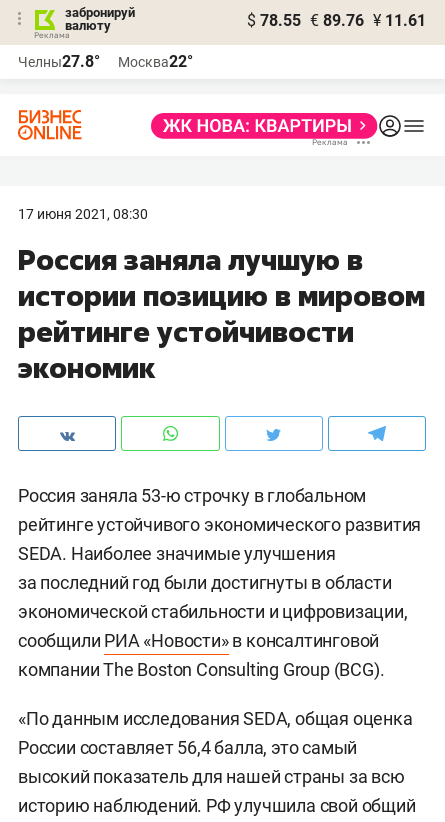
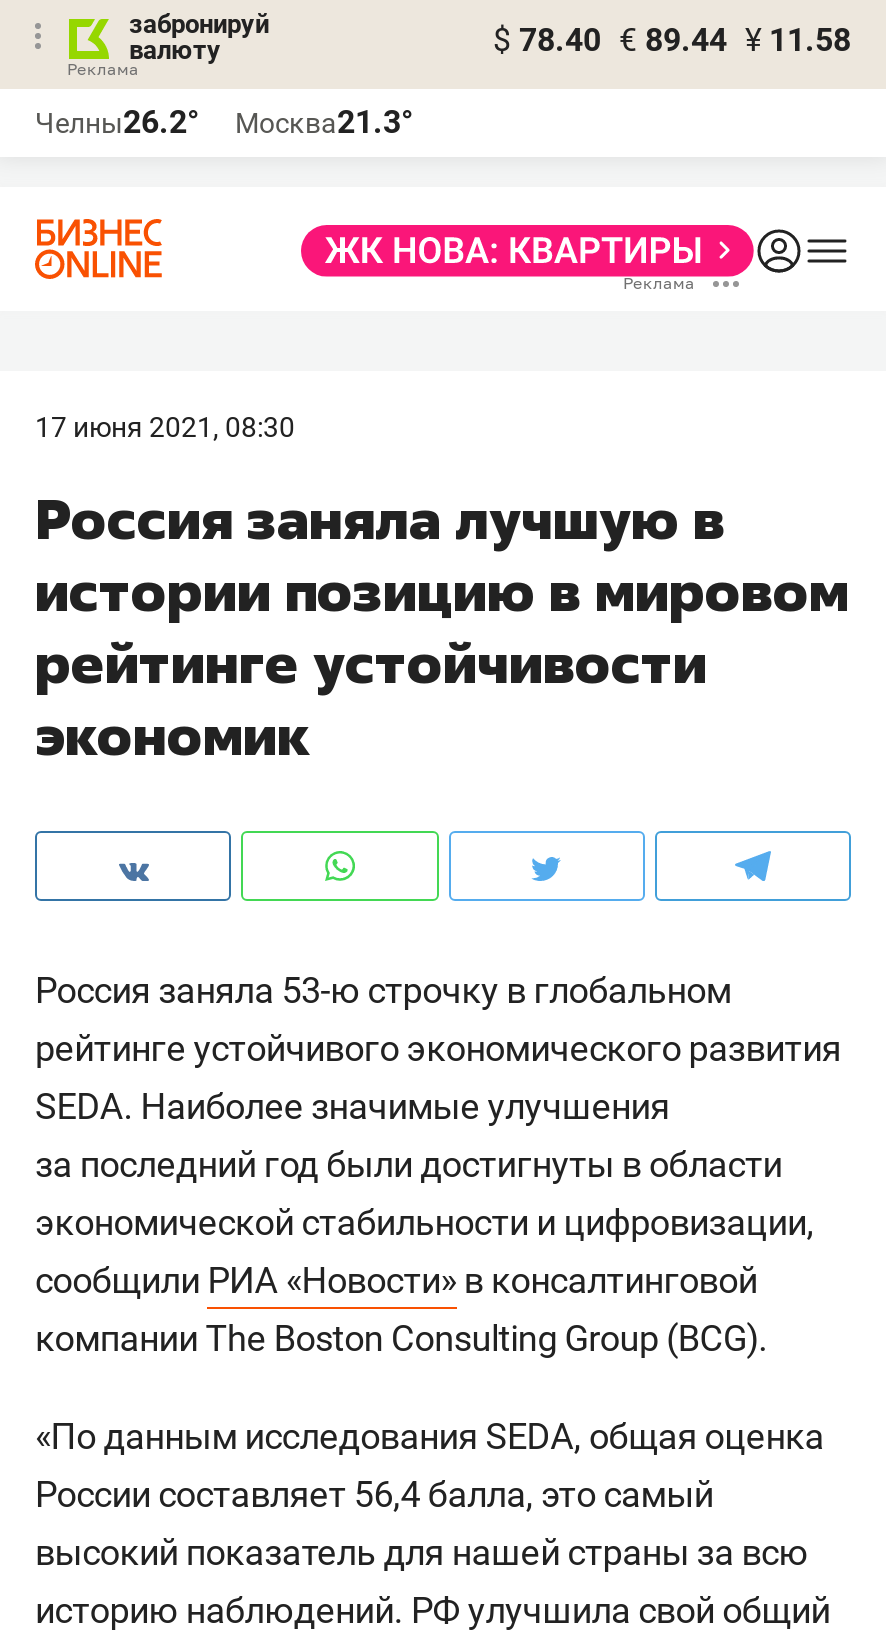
- $ 78.55 € 89.76 ¥ 11.61
+ $ 78.40 € 89.44 ¥ 11.58

- Челны27.8°
+ Челны26.2°

- Москва22°
+ Москва21.3°
